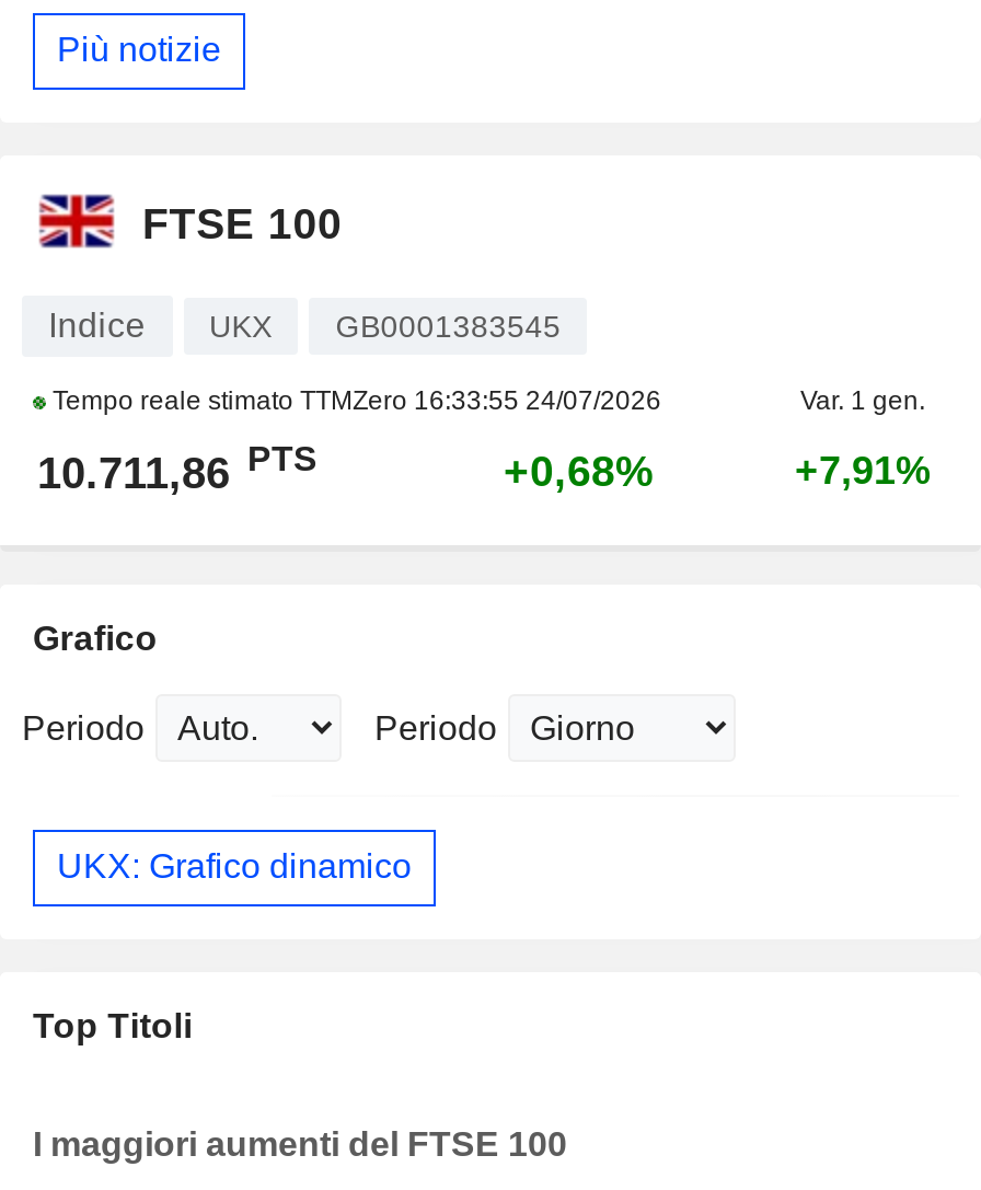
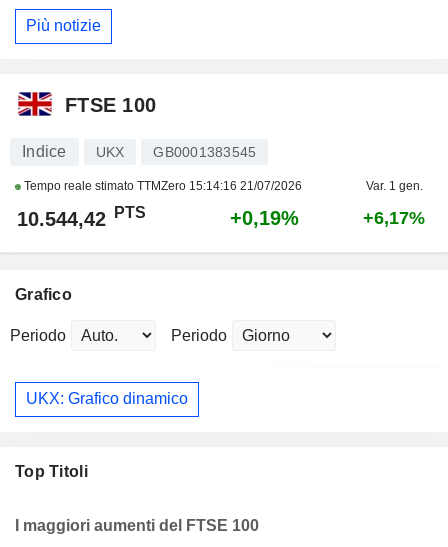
- Tempo reale stimato TTMZero 16:33:55 24/07/2026
+ Tempo reale stimato TTMZero 15:14:16 21/07/2026

- 10.711,86 PTS
+ 10.544,42 PTS

- +0,68%
+ +0,19%

- +7,91%
+ +6,17%
